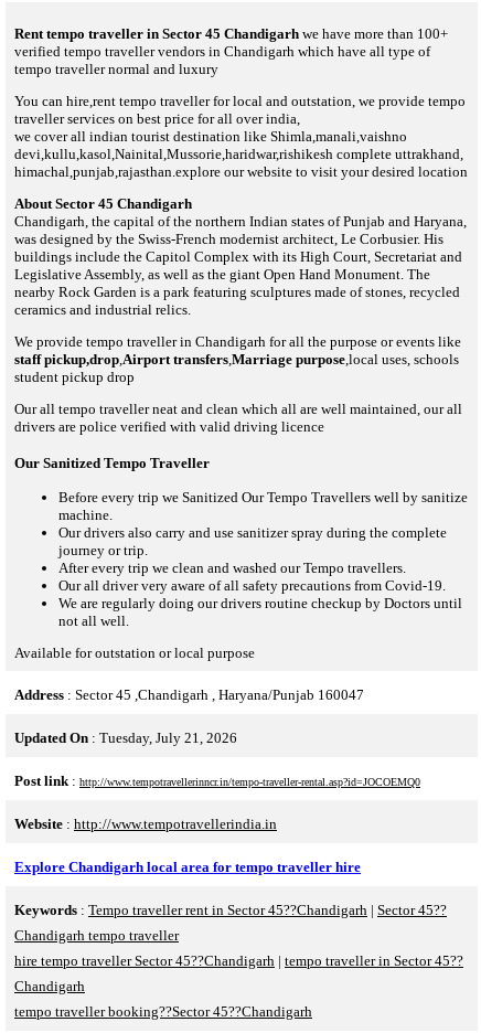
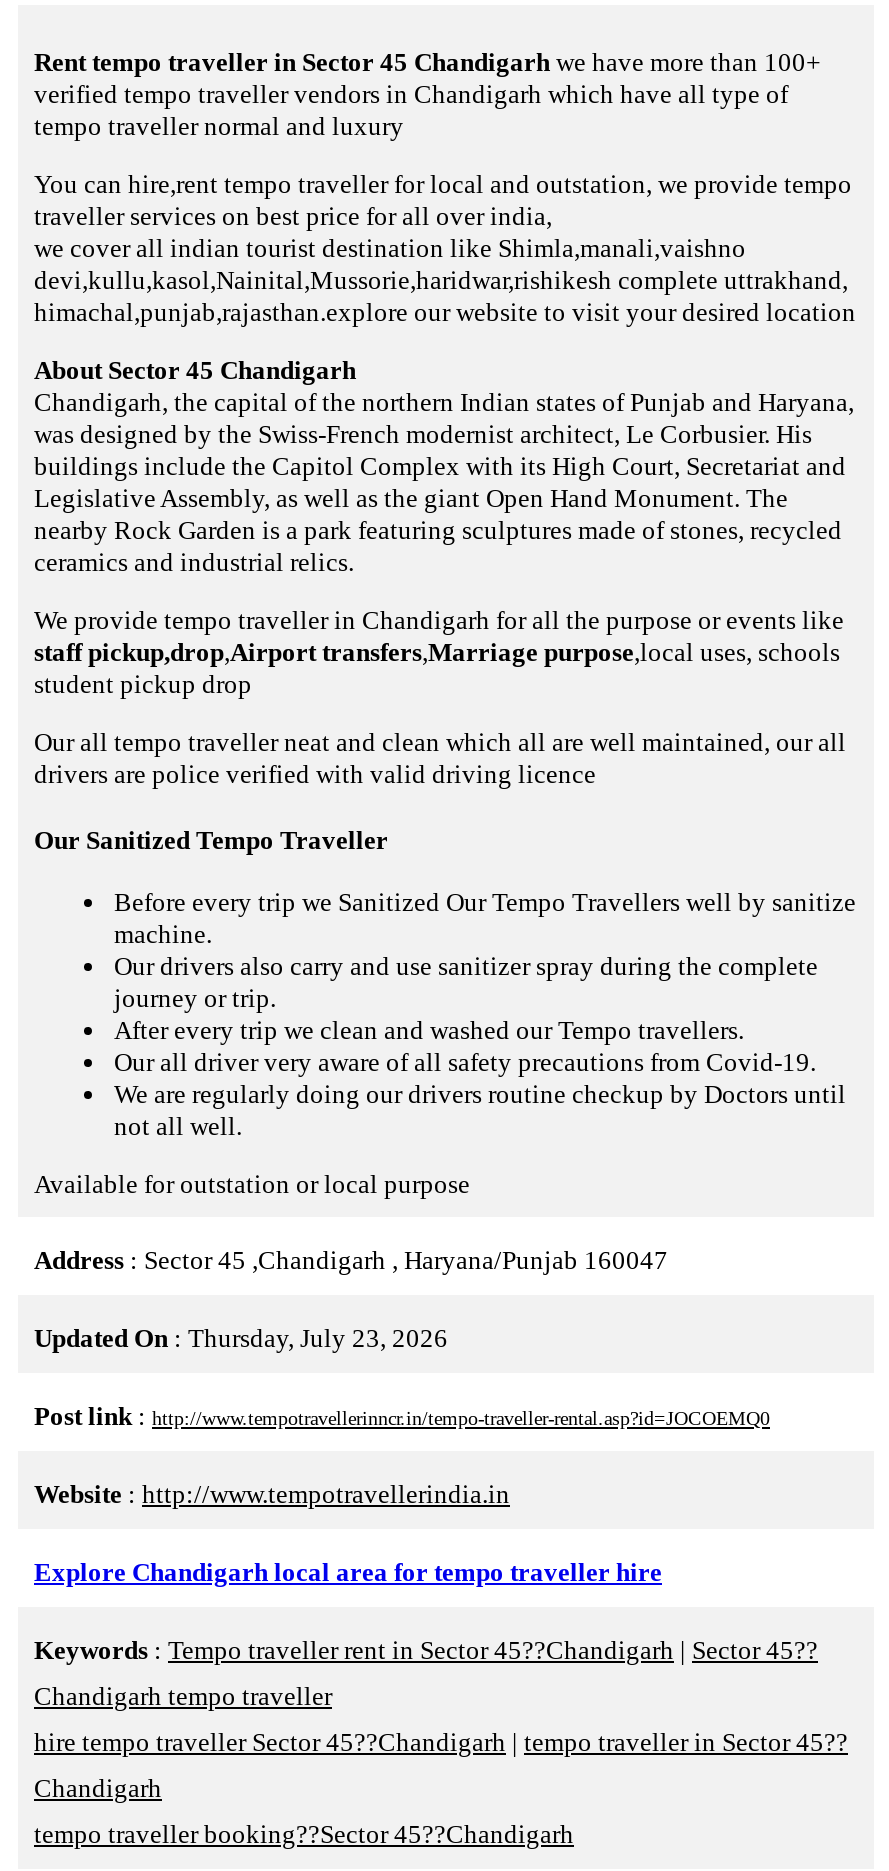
- Updated On: Tuesday, July 21, 2026
+ Updated On: Thursday, July 23, 2026
